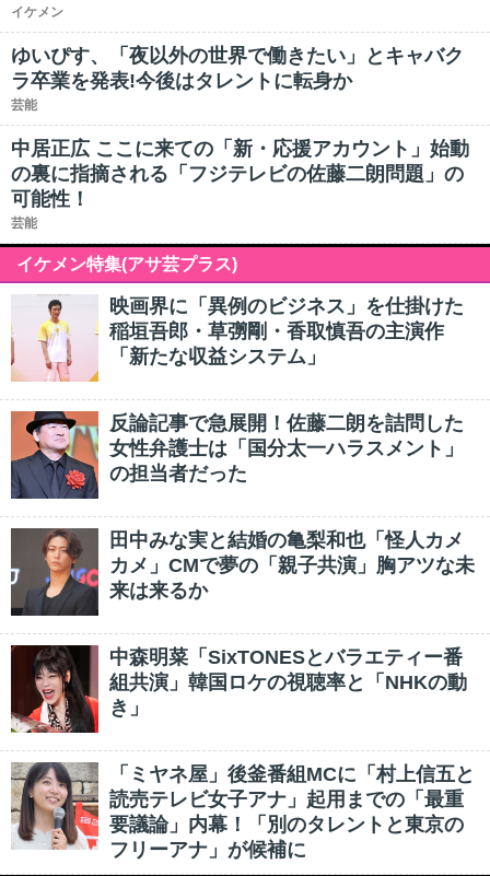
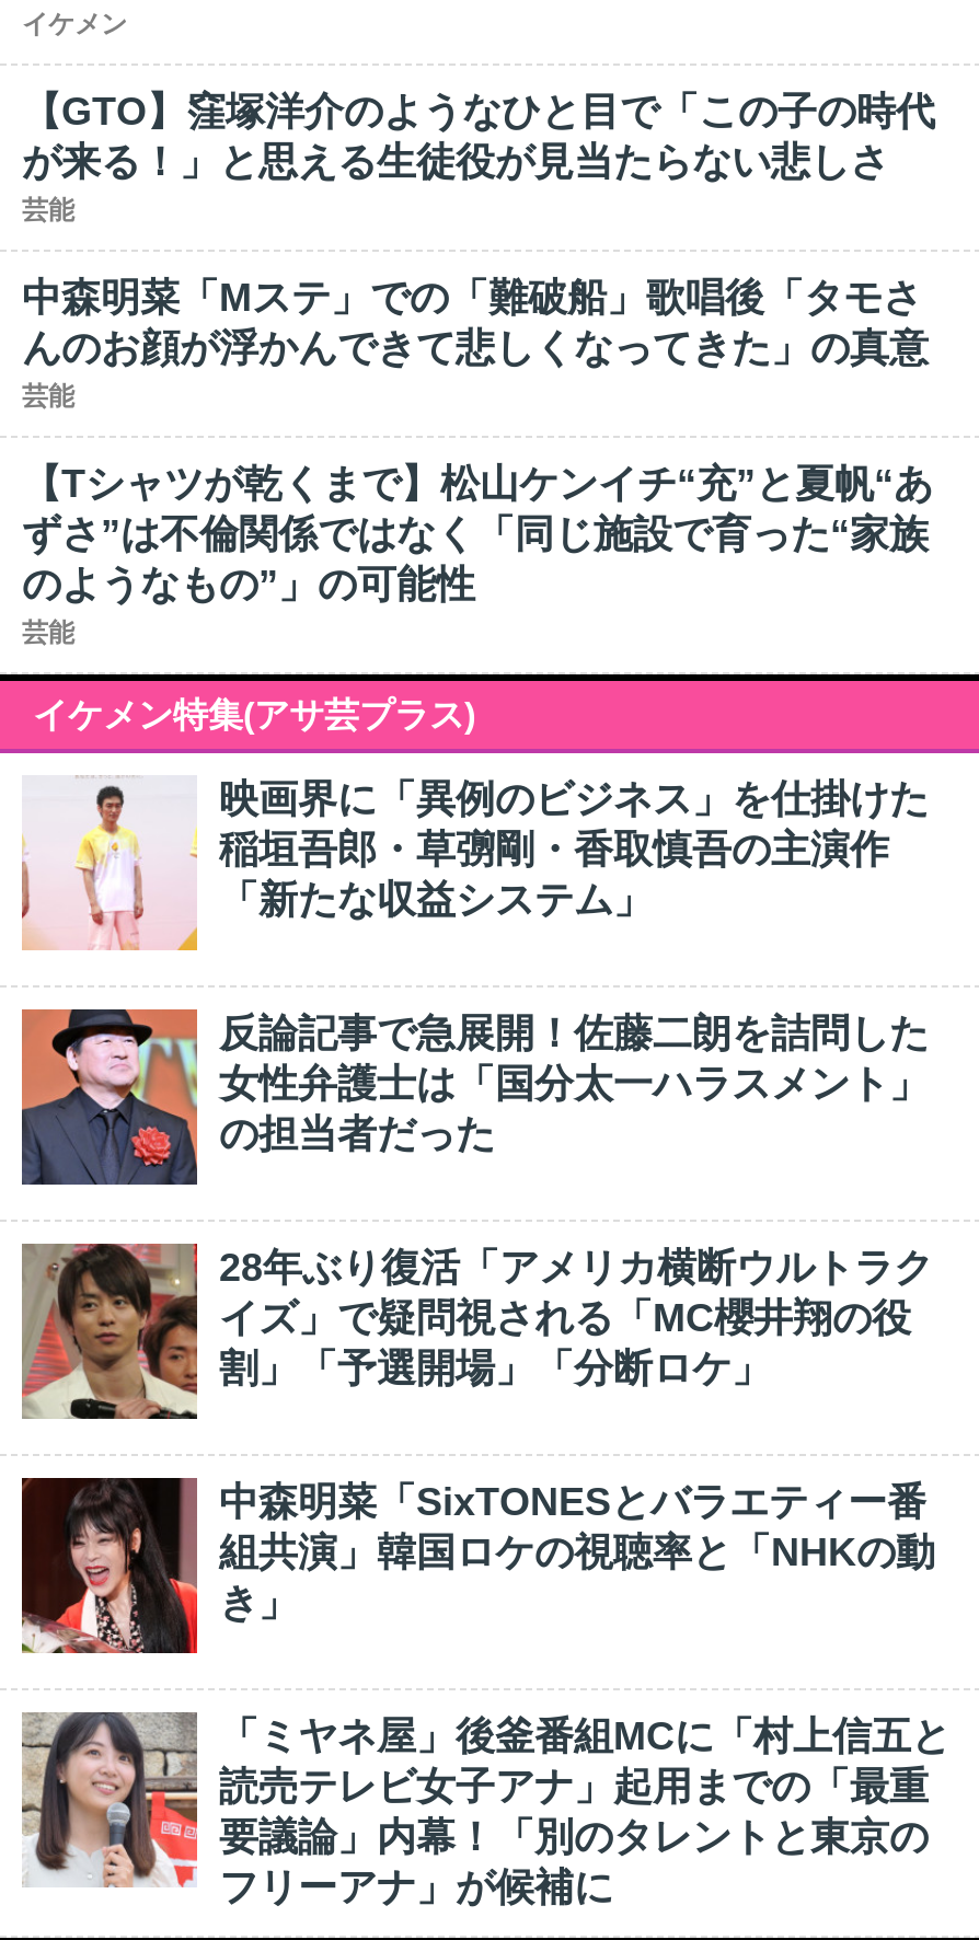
- ゆいぴす、「夜以外の世界で働きたい」とキャバク
- ラ卒業を発表!今後はタレントに転身か
+ 【GTO】窪塚洋介のようなひと目で「この子の時代
+ が来る！」と思える生徒役が見当たらない悲しさ

- 中居正広 ここに来ての「新・応援アカウント」始動
- の裏に指摘される「フジテレビの佐藤二朗問題」の
- 可能性！
+ 中森明菜「Mステ」での「難破船」歌唱後「タモさ
+ んのお顔が浮かんできて悲しくなってきた」の真意
+ 芸能
+ 【Tシャツが乾くまで】松山ケンイチ“充”と夏帆“あ
+ ずさ”は不倫関係ではなく「同じ施設で育った“家族
+ のようなもの”」の可能性

- [image]
- 田中みな実と結婚の亀梨和也「怪人カメ
- カメ」CMで夢の「親子共演」胸アツな未
- 来は来るか
+ [image]
+ 28年ぶり復活「アメリカ横断ウルトラク
+ イズ」で疑問視される「MC櫻井翔の役
+ 割」「予選開場」「分断ロケ」
